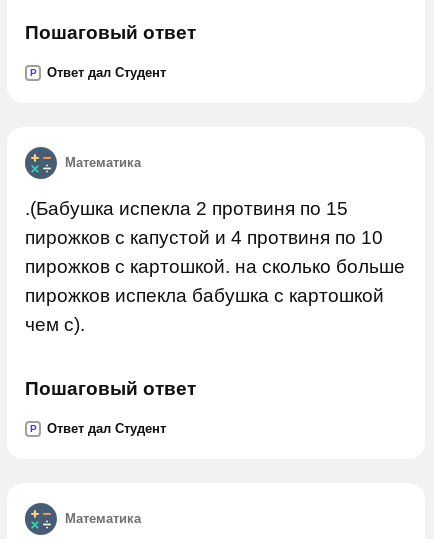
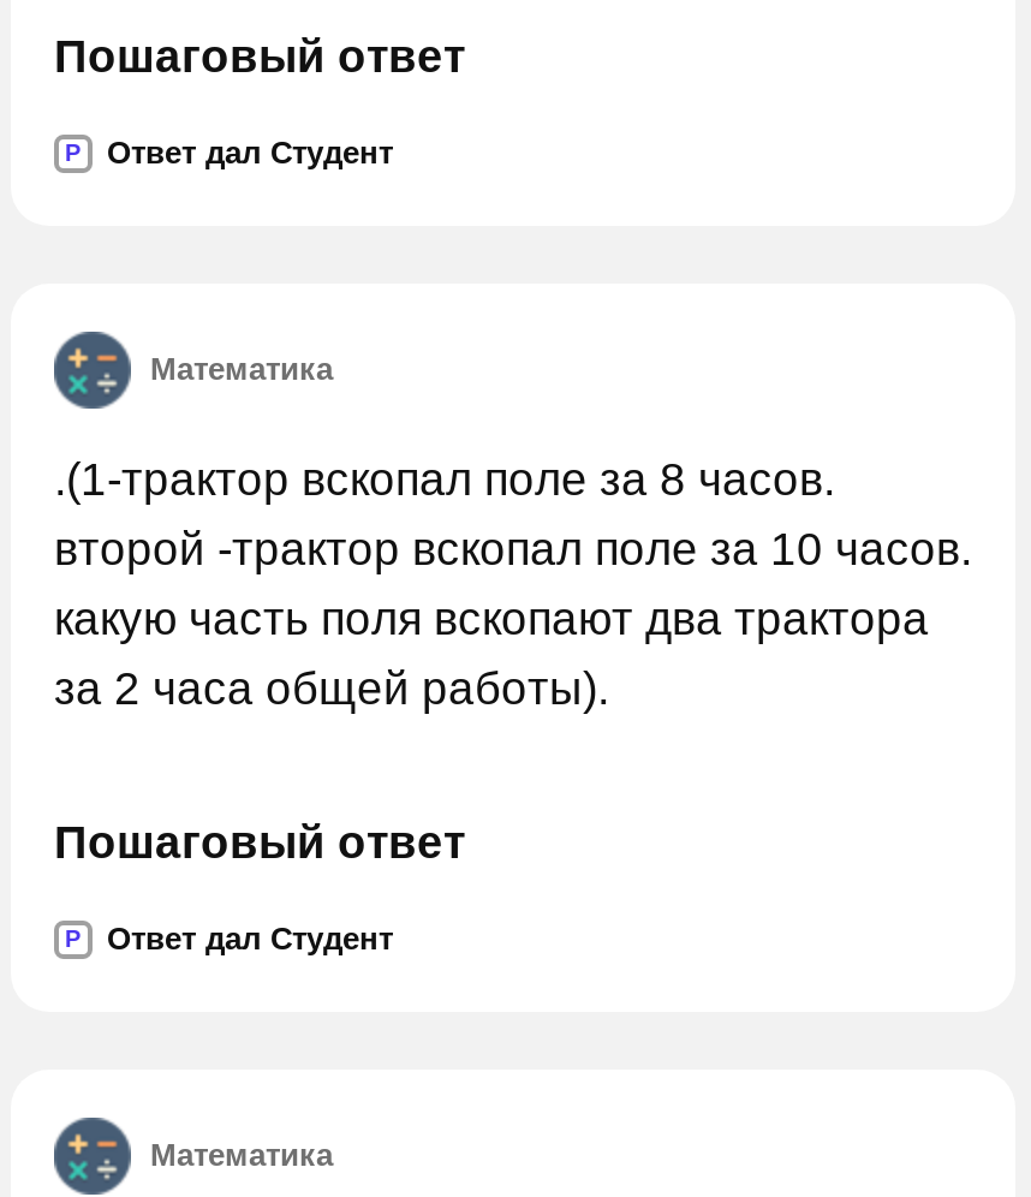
- .(Бабушка испекла 2 протвиня по 15
- пирожков с капустой и 4 протвиня по 10
- пирожков с картошкой. на сколько больше
- пирожков испекла бабушка с картошкой
- чем с).
+ .(1-трактор вскопал поле за 8 часов.
+ второй -трактор вскопал поле за 10 часов.
+ какую часть поля вскопают два трактора
+ за 2 часа общей работы).
